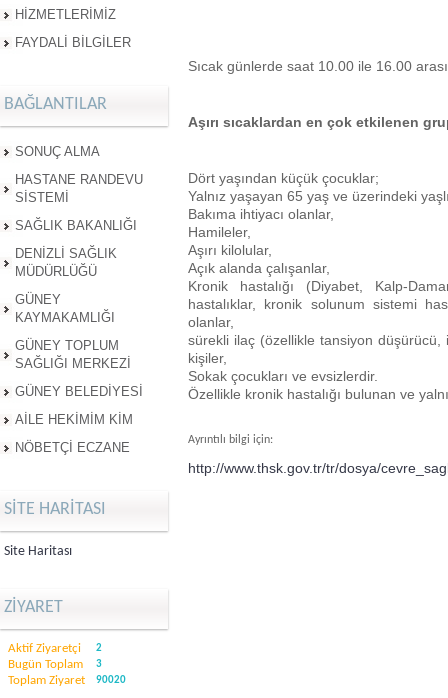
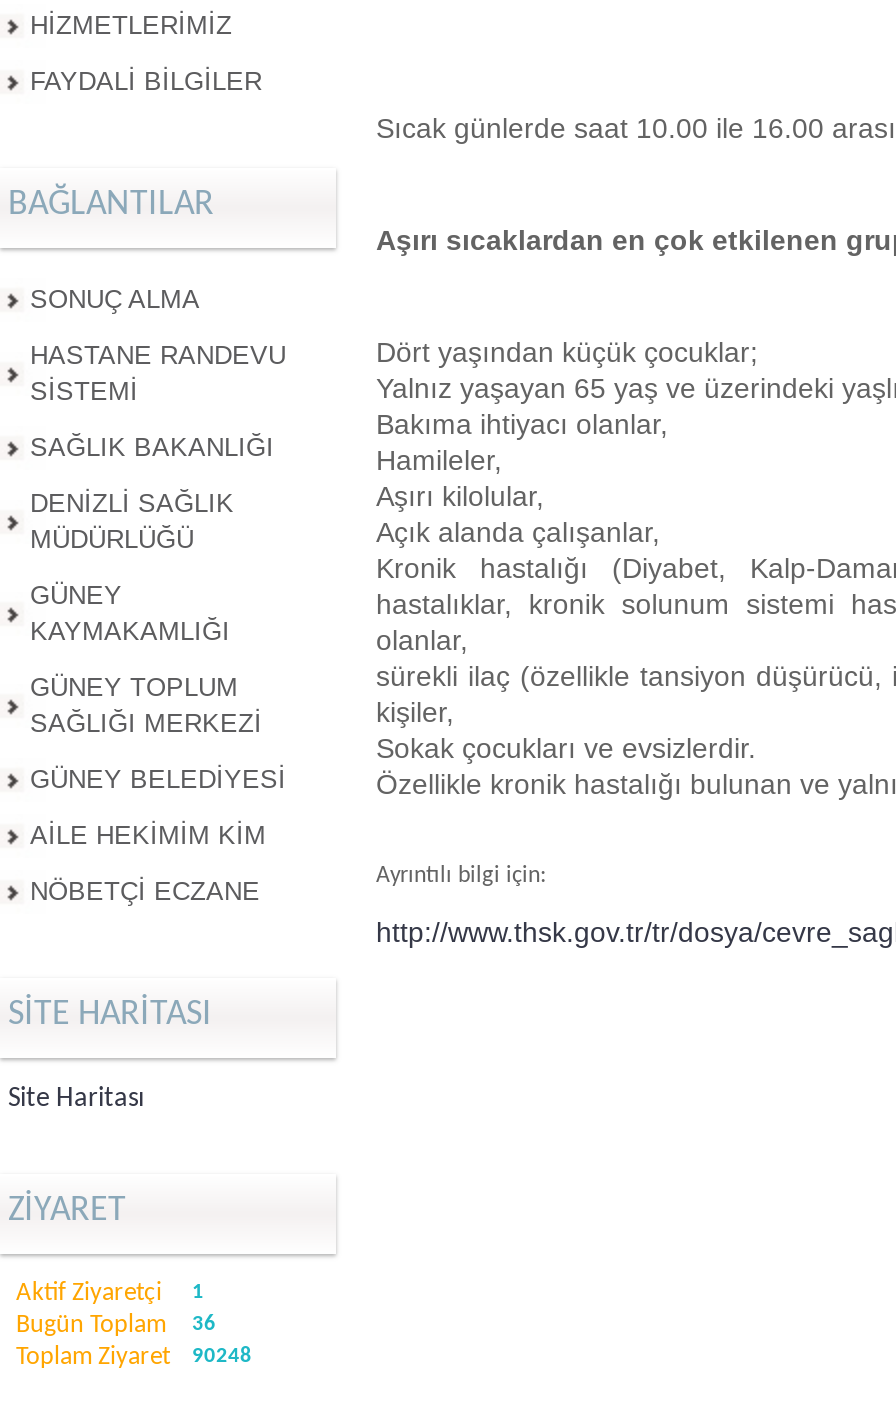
- Aktif Ziyaretçi 2
+ Aktif Ziyaretçi 1

- Bugün Toplam 3
+ Bugün Toplam 36

- Toplam Ziyaret 90020
+ Toplam Ziyaret 90248
